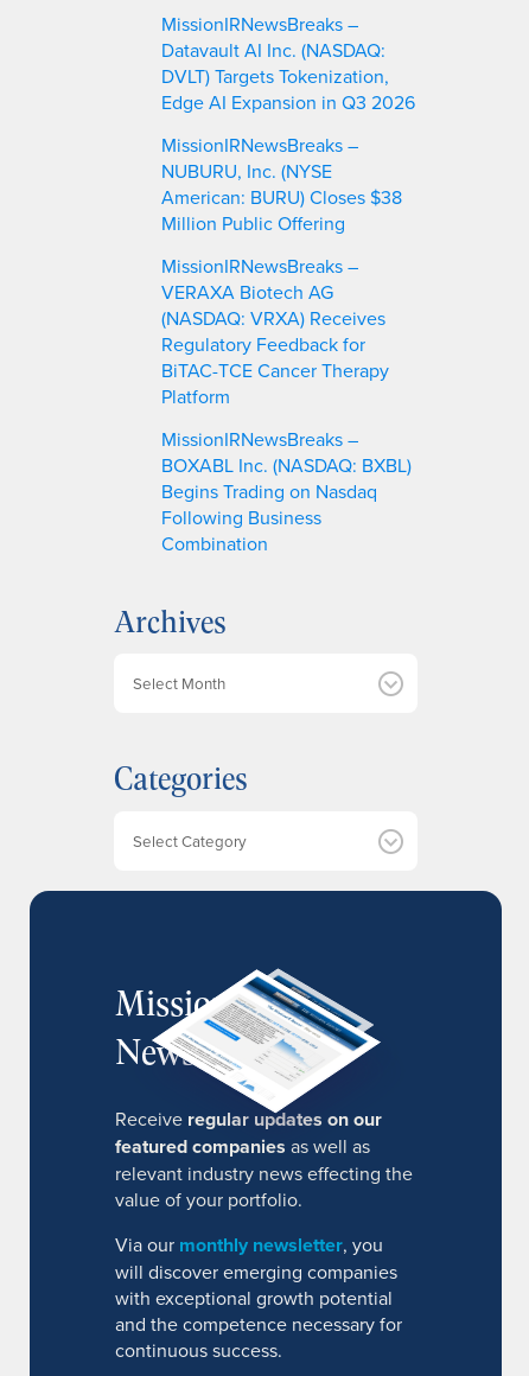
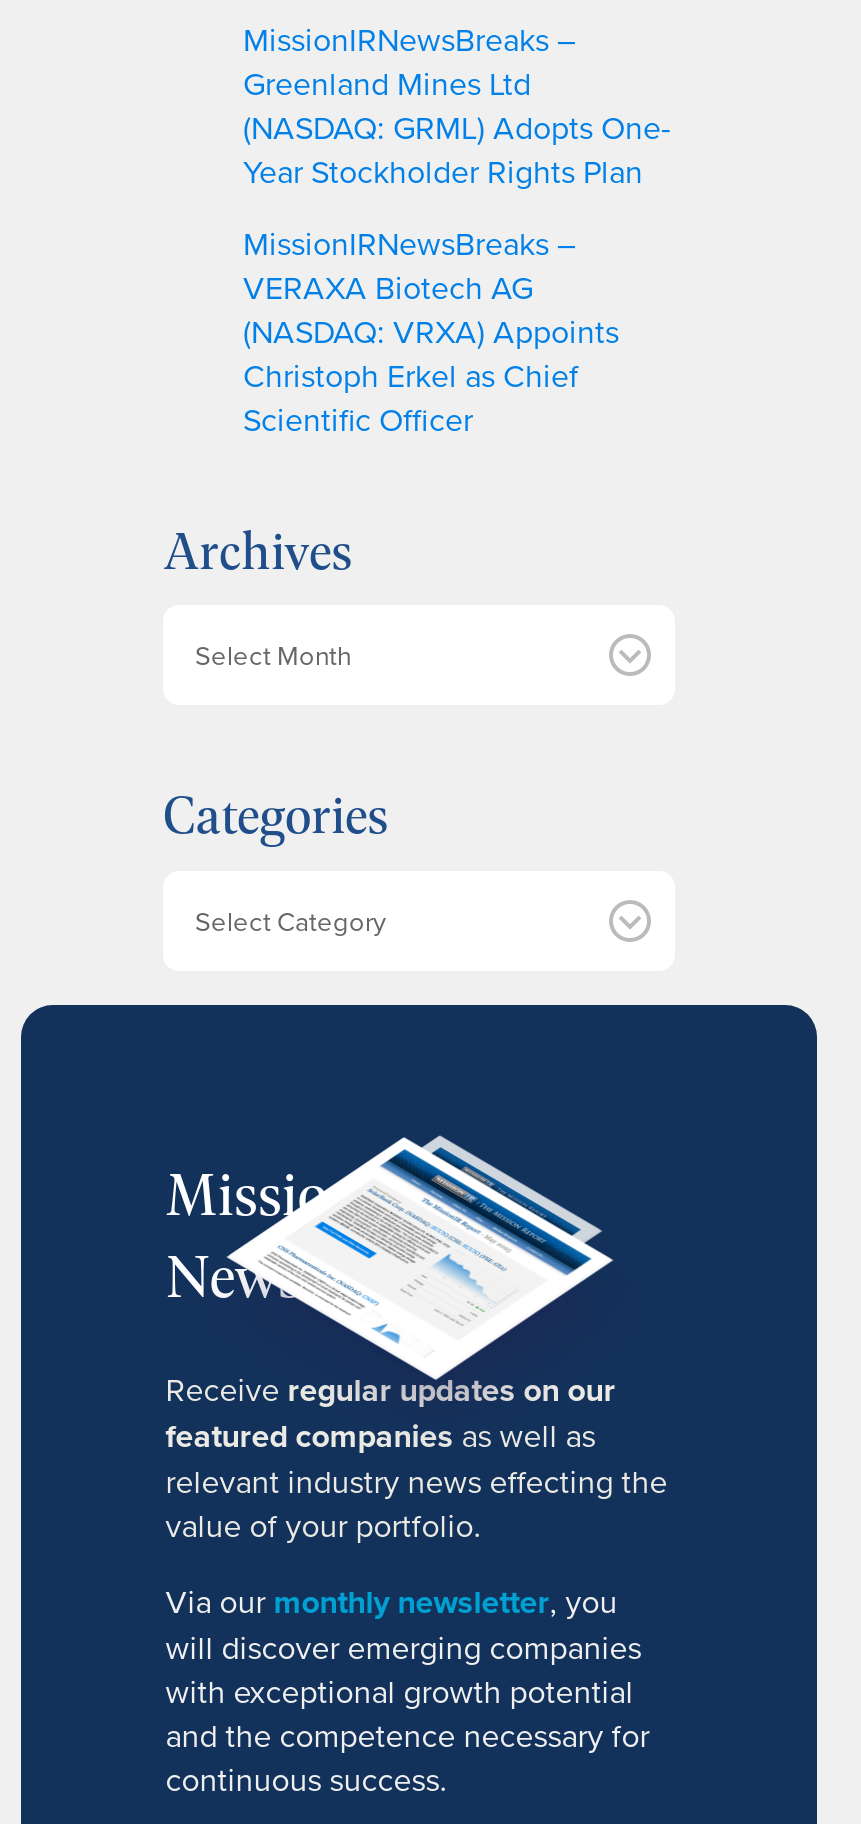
- Datavault AI Inc. (NASDAQ:
- DVLT) Targets Tokenization,
- Edge AI Expansion in Q3 2026
- MissionIRNewsBreaks –
- NUBURU, Inc. (NYSE
- American: BURU) Closes $38
- Million Public Offering
+ Greenland Mines Ltd
+ (NASDAQ: GRML) Adopts One-
+ Year Stockholder Rights Plan

- (NASDAQ: VRXA) Receives
- Regulatory Feedback for
- BiTAC-TCE Cancer Therapy
- Platform
- MissionIRNewsBreaks –
- BOXABL Inc. (NASDAQ: BXBL)
- Begins Trading on Nasdaq
- Following Business
- Combination
+ (NASDAQ: VRXA) Appoints
+ Christoph Erkel as Chief
+ Scientific Officer
